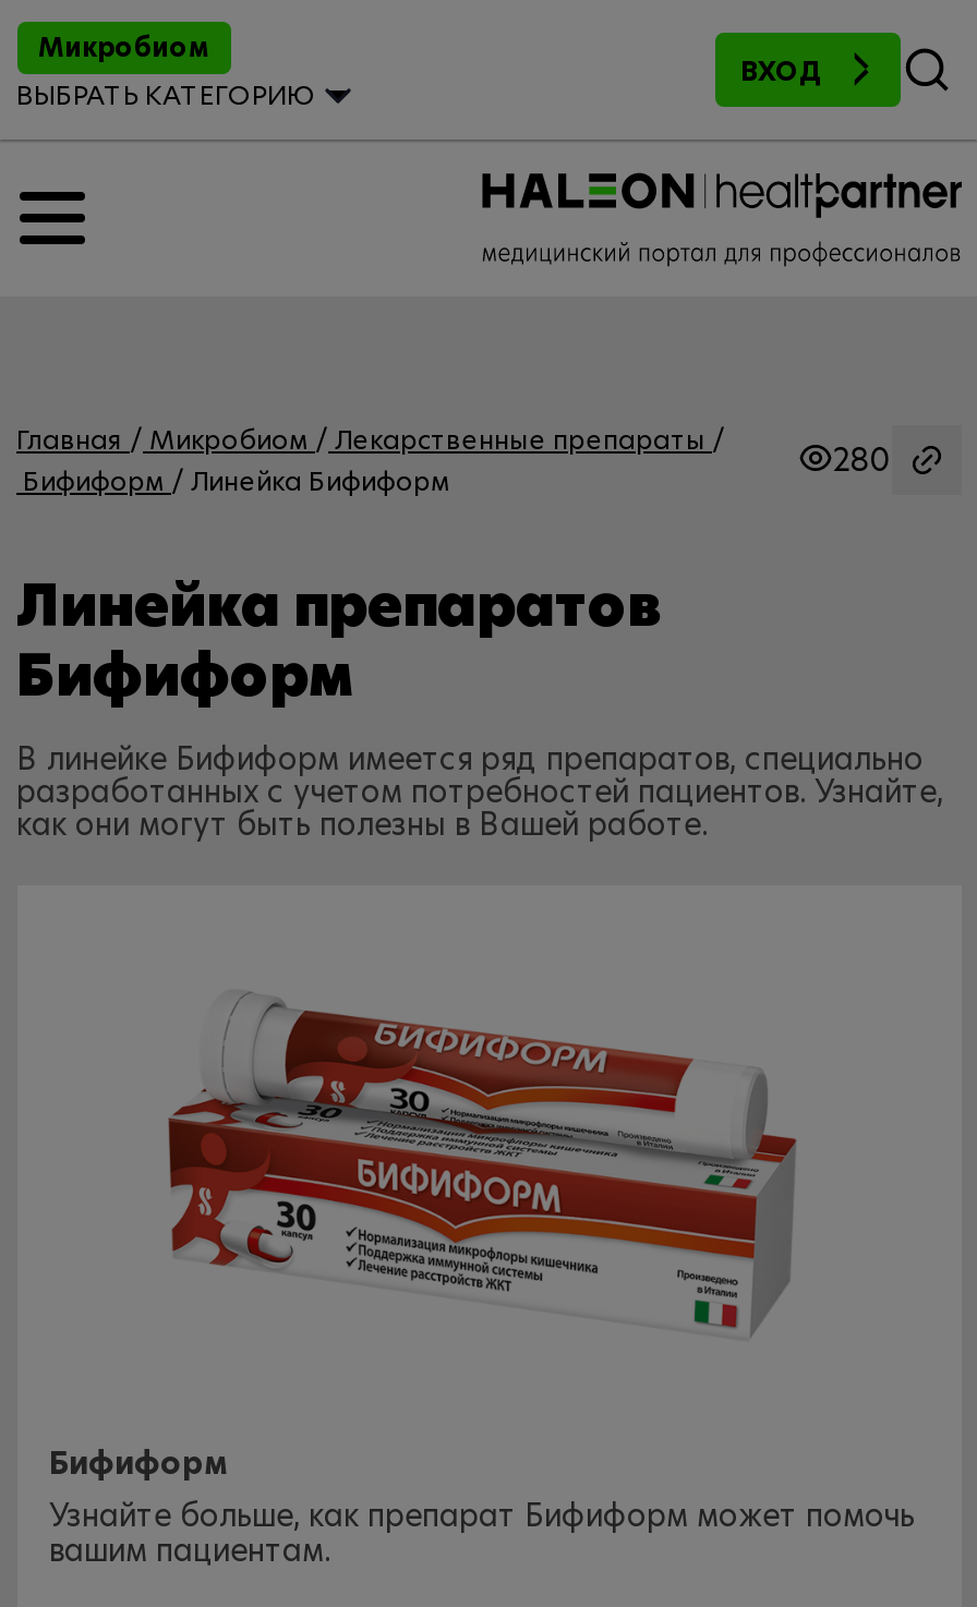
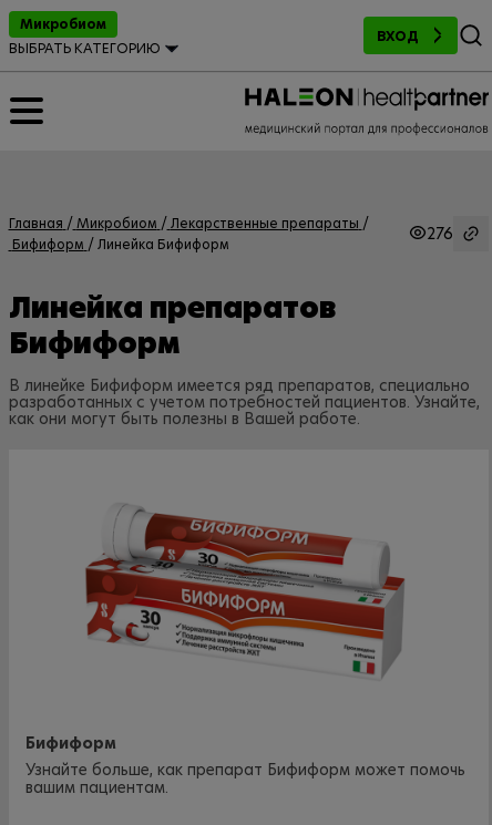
- 280
+ 276
